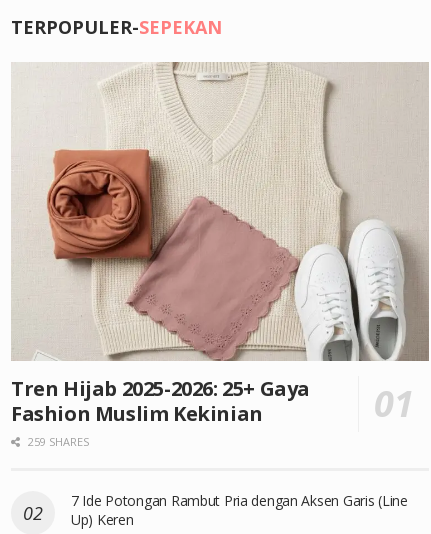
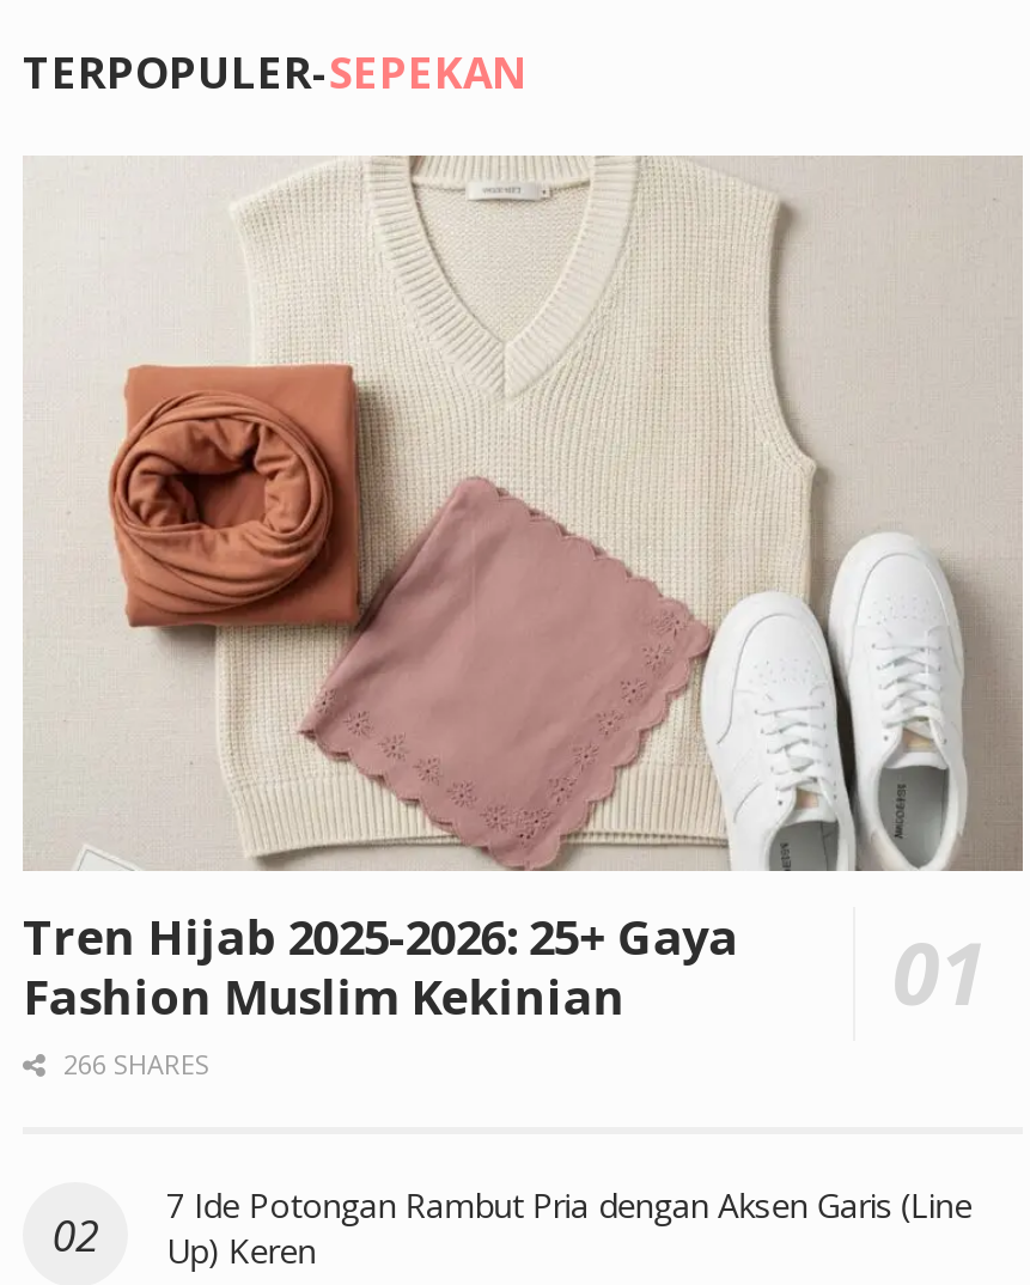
- 259 SHARES
+ 266 SHARES
